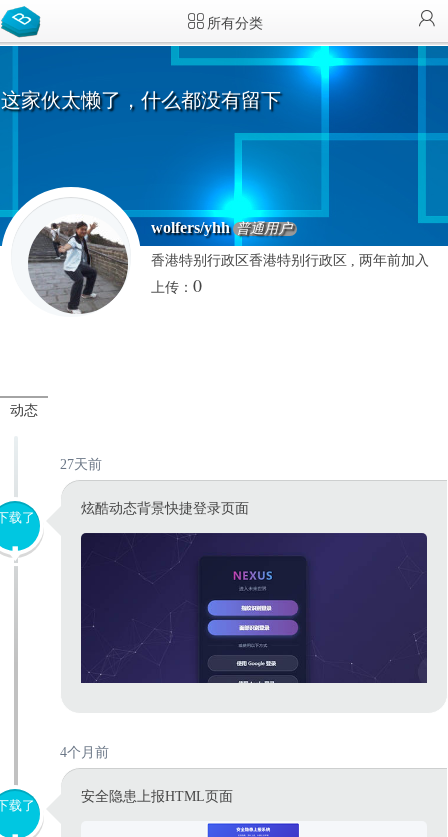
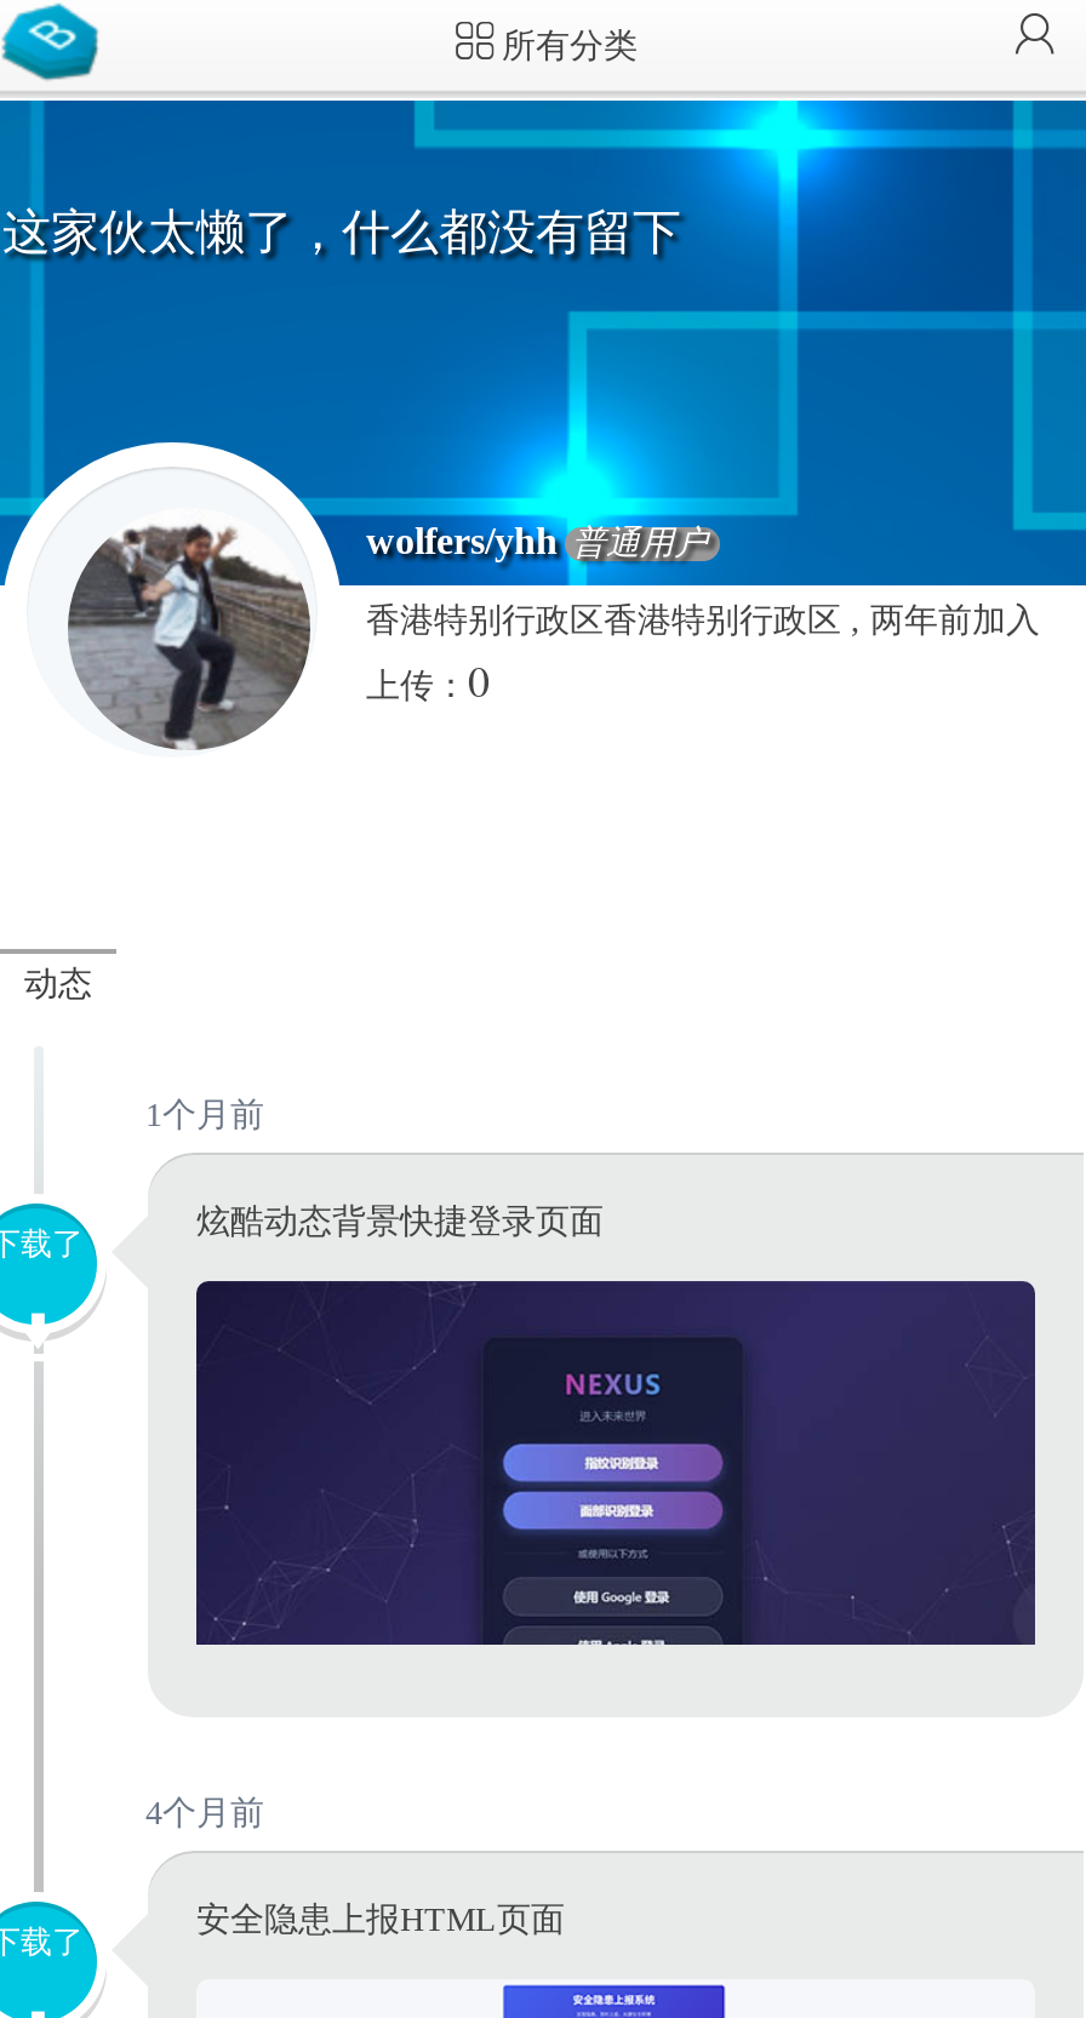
- 27天前
+ 1个月前
